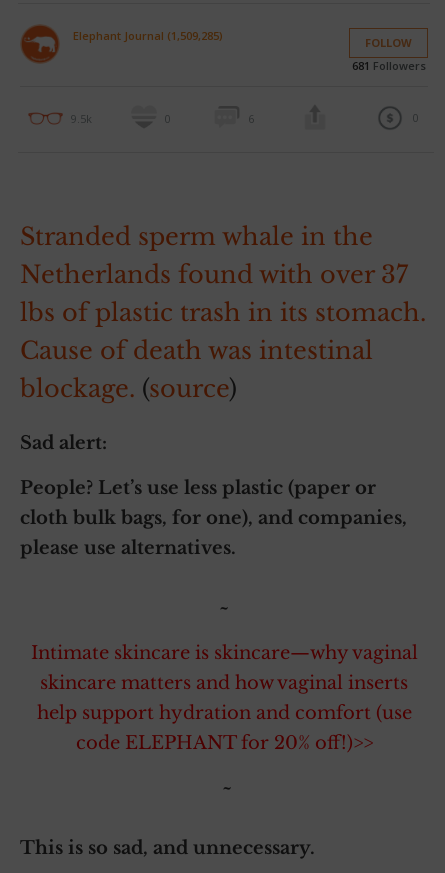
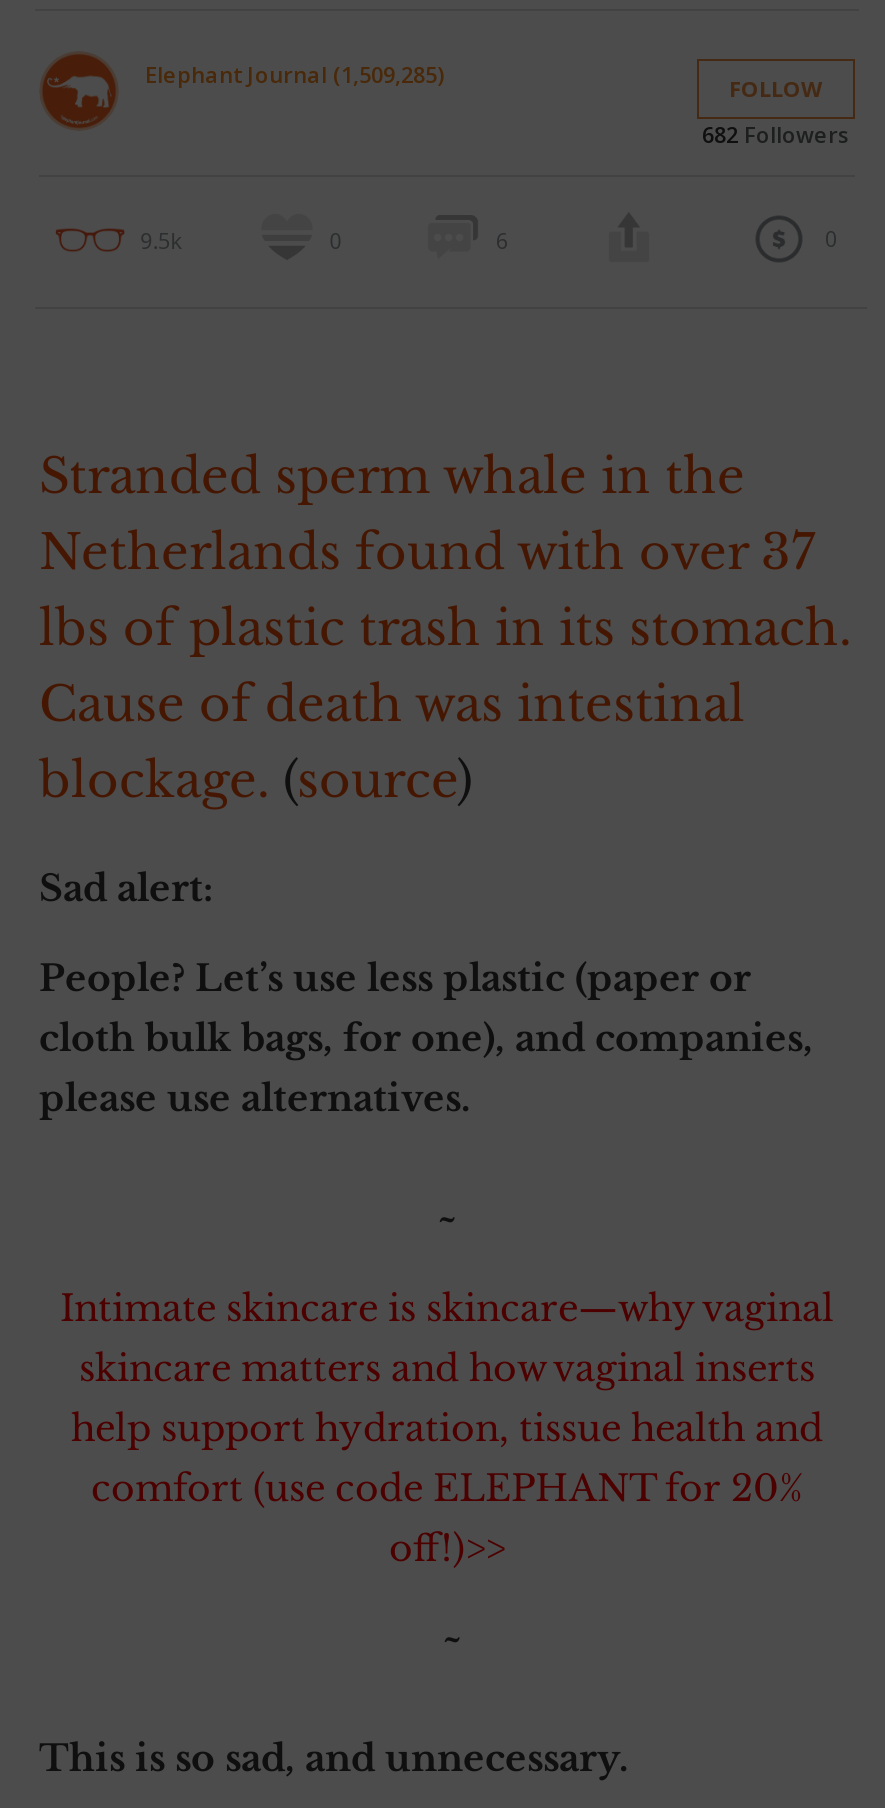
- 681Followers
+ 682Followers

- help support hydration and comfort (use
- code ELEPHANT for 20% off!)>>
+ help support hydration, tissue health and
+ comfort (use code ELEPHANT for 20%
+ off!)>>
